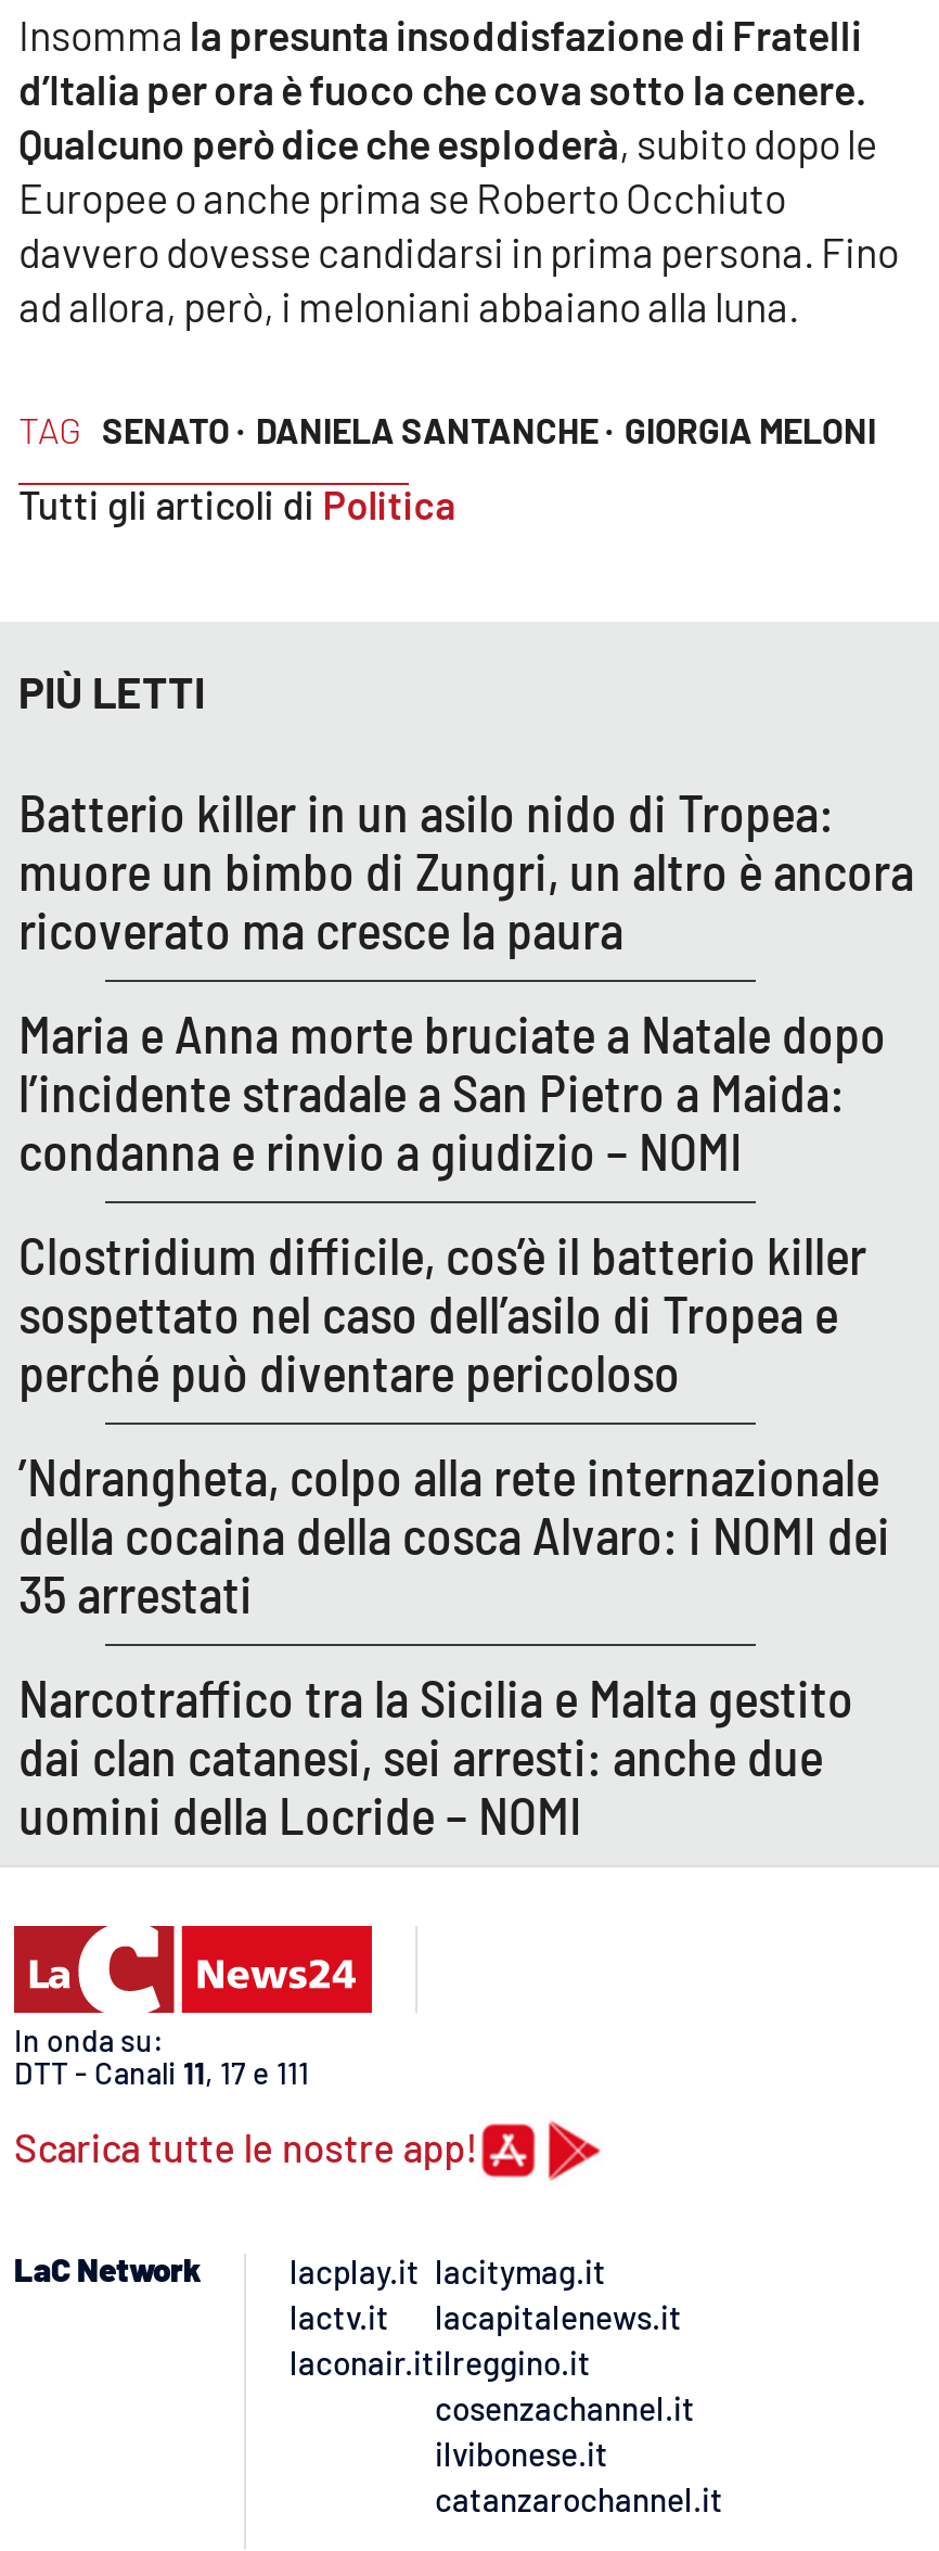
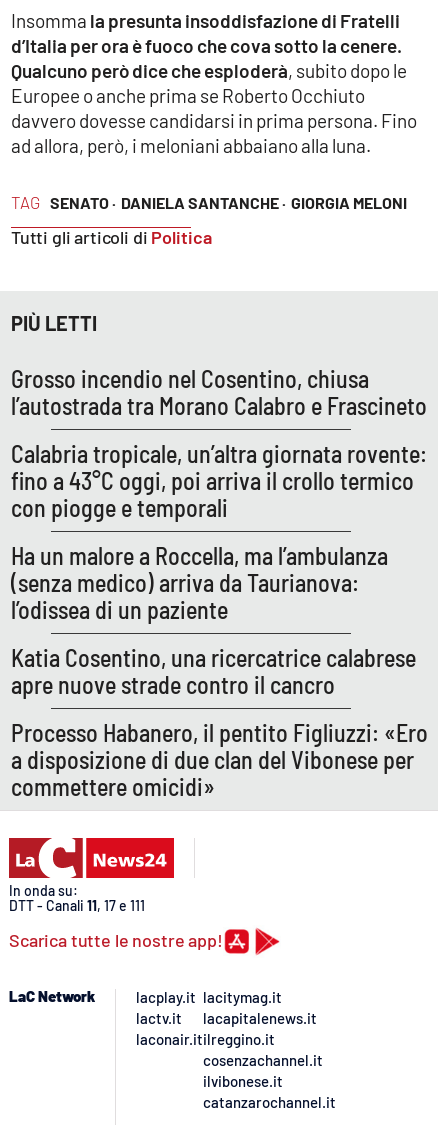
- Batterio killer in un asilo nido di Tropea:
- muore un bimbo di Zungri, un altro è ancora
- ricoverato ma cresce la paura
+ Grosso incendio nel Cosentino, chiusa
+ l’autostrada tra Morano Calabro e Frascineto

- Maria e Anna morte bruciate a Natale dopo
- l’incidente stradale a San Pietro a Maida:
- condanna e rinvio a giudizio – NOMI
+ Calabria tropicale, un’altra giornata rovente:
+ fino a 43°C oggi, poi arriva il crollo termico
+ con piogge e temporali

- Clostridium difficile, cos’è il batterio killer
- sospettato nel caso dell’asilo di Tropea e
- perché può diventare pericoloso
+ Ha un malore a Roccella, ma l’ambulanza
+ (senza medico) arriva da Taurianova:
+ l’odissea di un paziente

- ’Ndrangheta, colpo alla rete internazionale
- della cocaina della cosca Alvaro: i NOMI dei
- 35 arrestati
+ Katia Cosentino, una ricercatrice calabrese
+ apre nuove strade contro il cancro

- Narcotraffico tra la Sicilia e Malta gestito
- dai clan catanesi, sei arresti: anche due
- uomini della Locride – NOMI
+ Processo Habanero, il pentito Figliuzzi: «Ero
+ a disposizione di due clan del Vibonese per
+ commettere omicidi»
